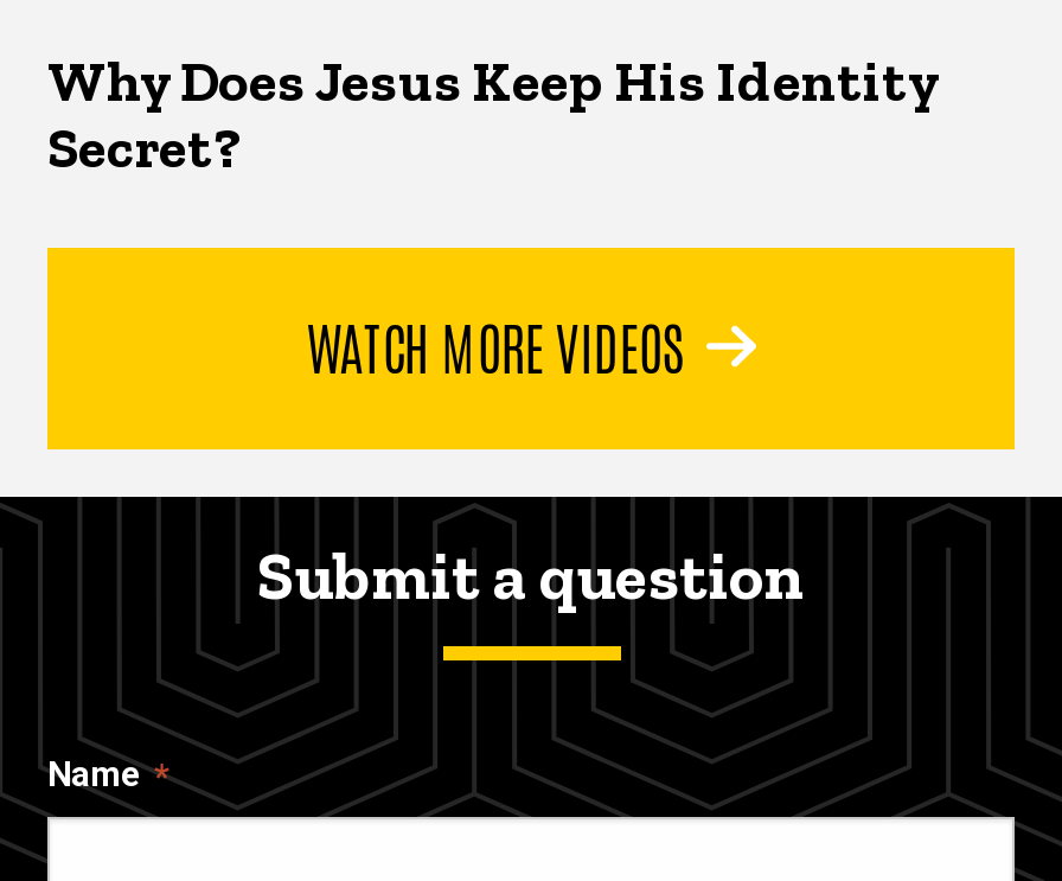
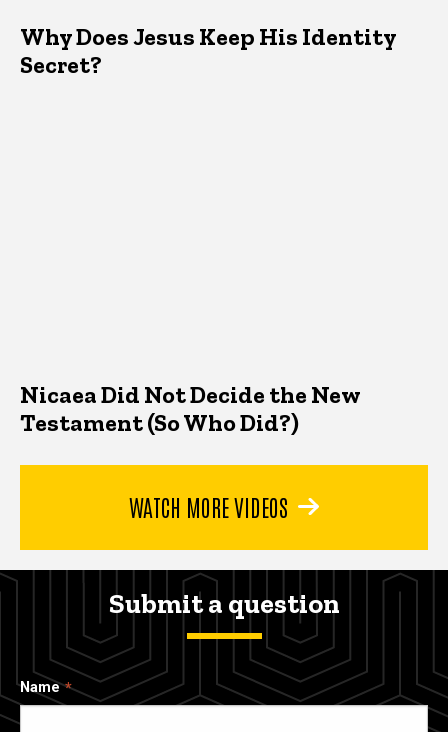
+ Nicaea Did Not Decide the New
+ Testament (So Who Did?)
